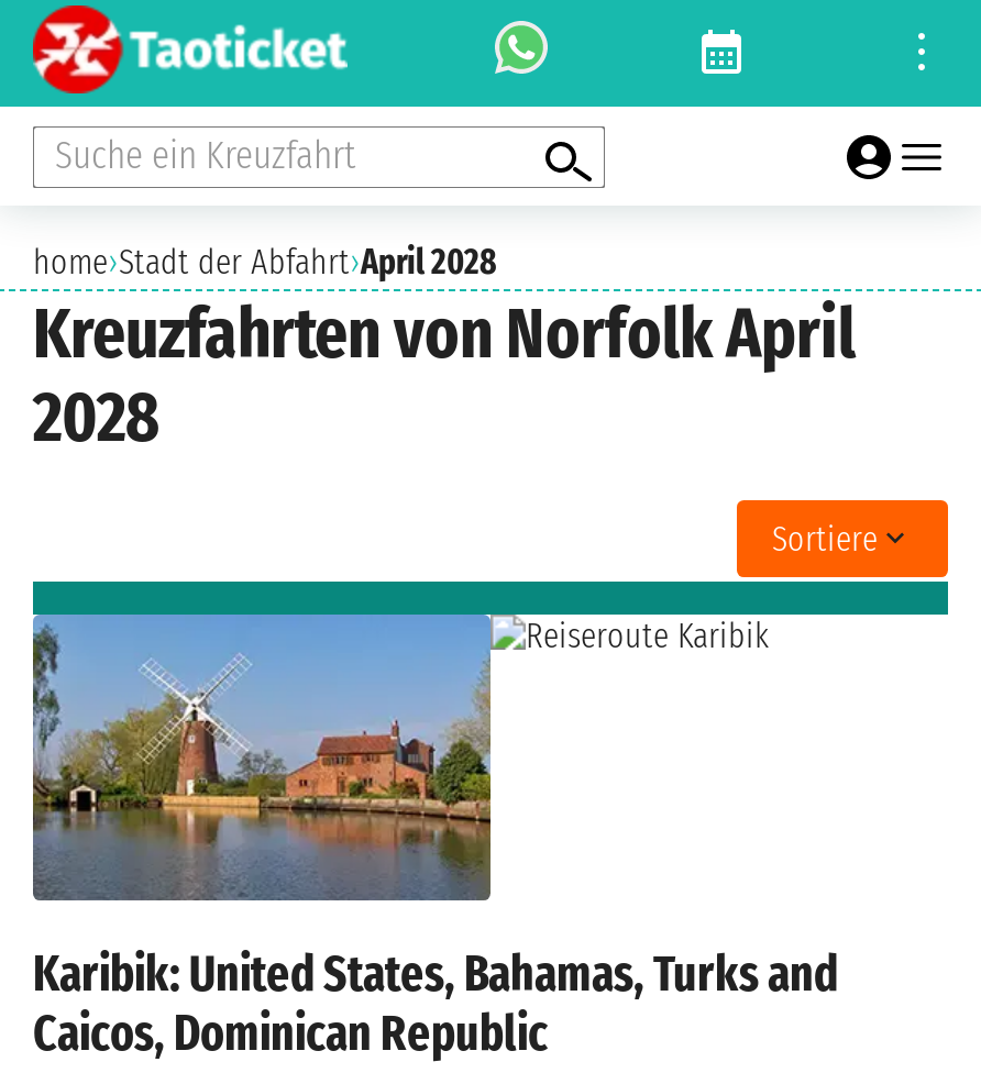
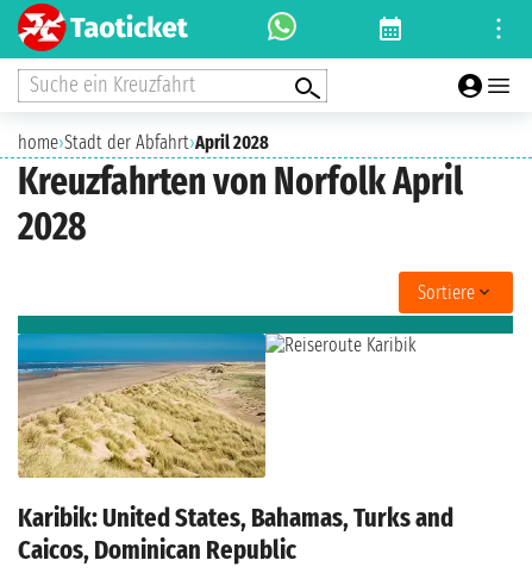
- [image]
+ [image]
